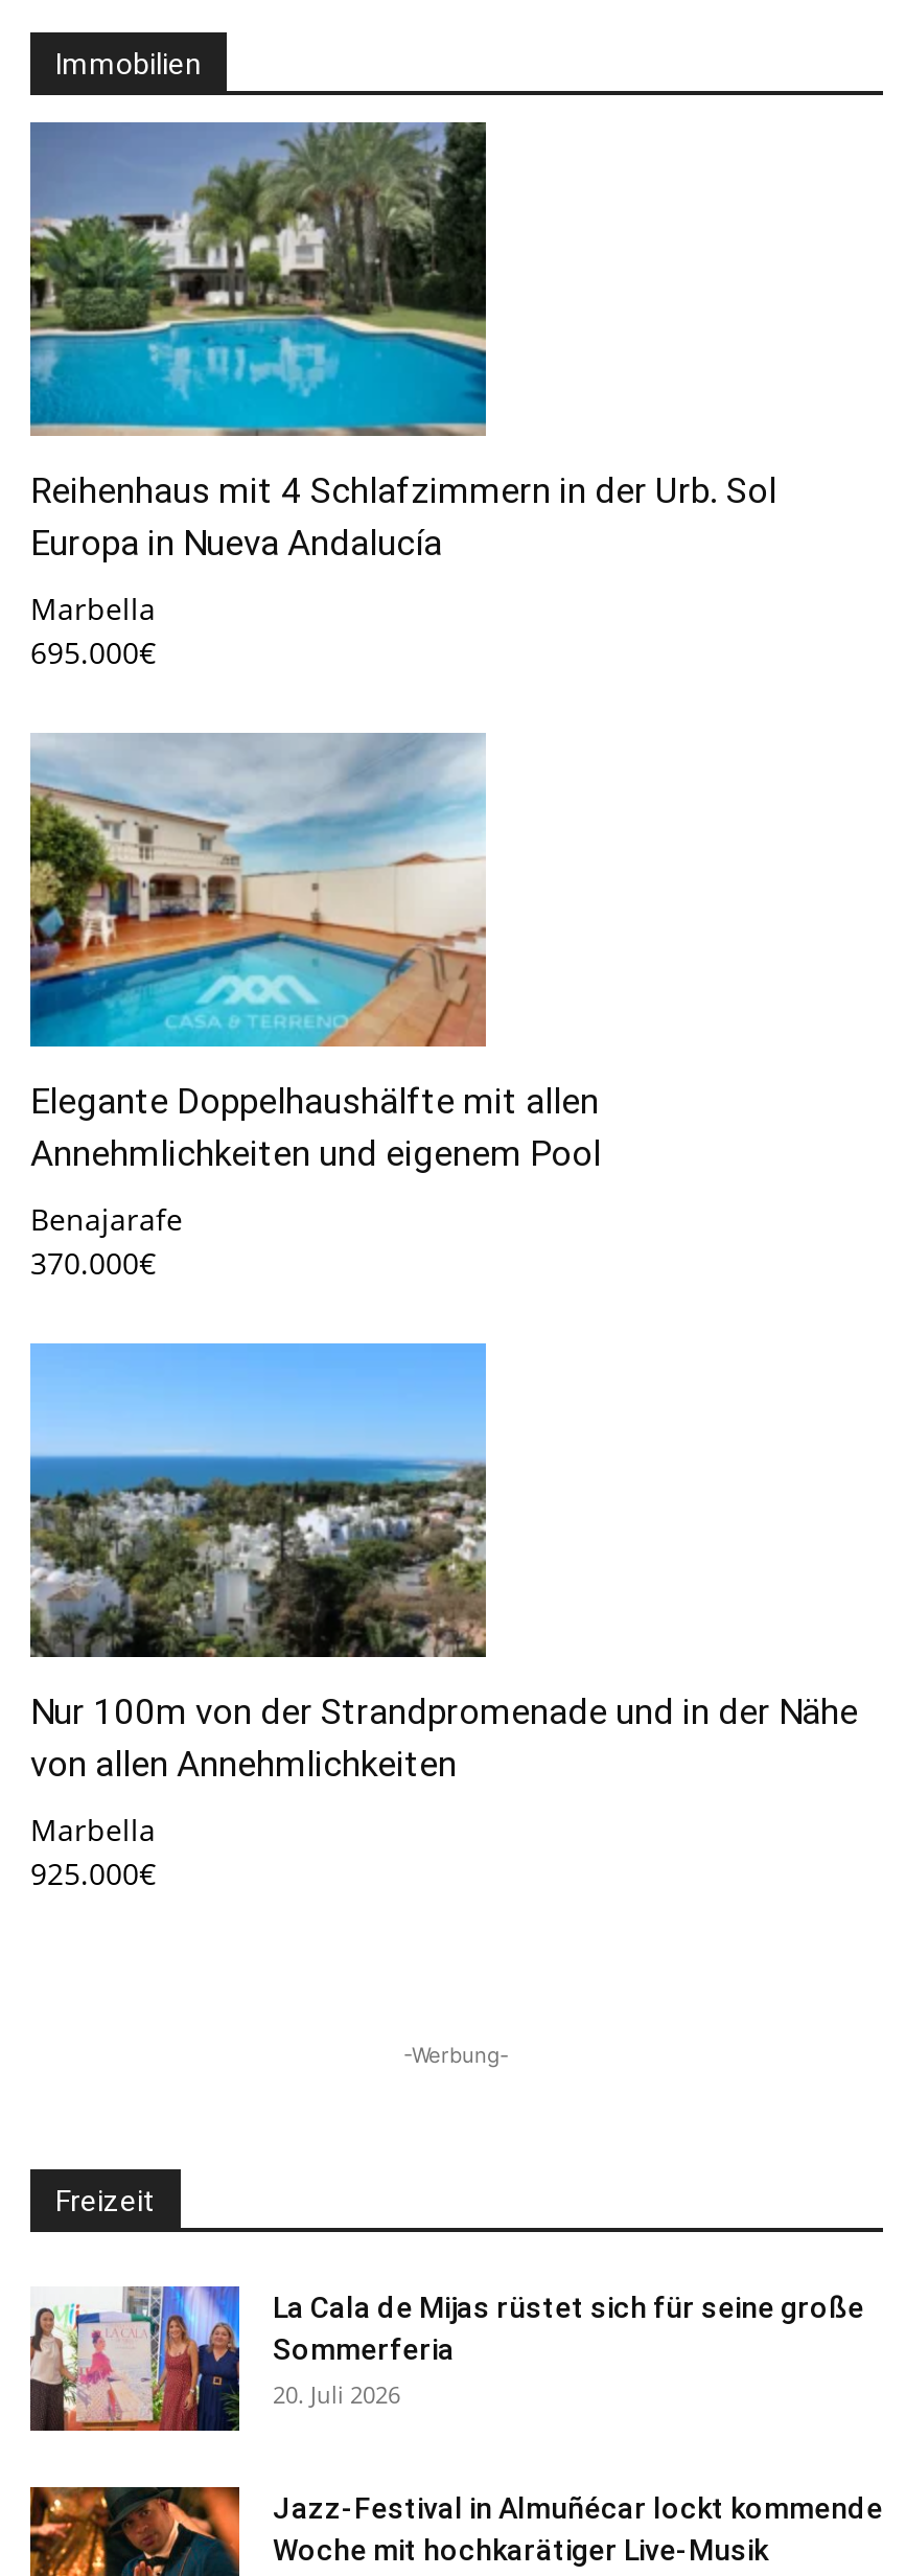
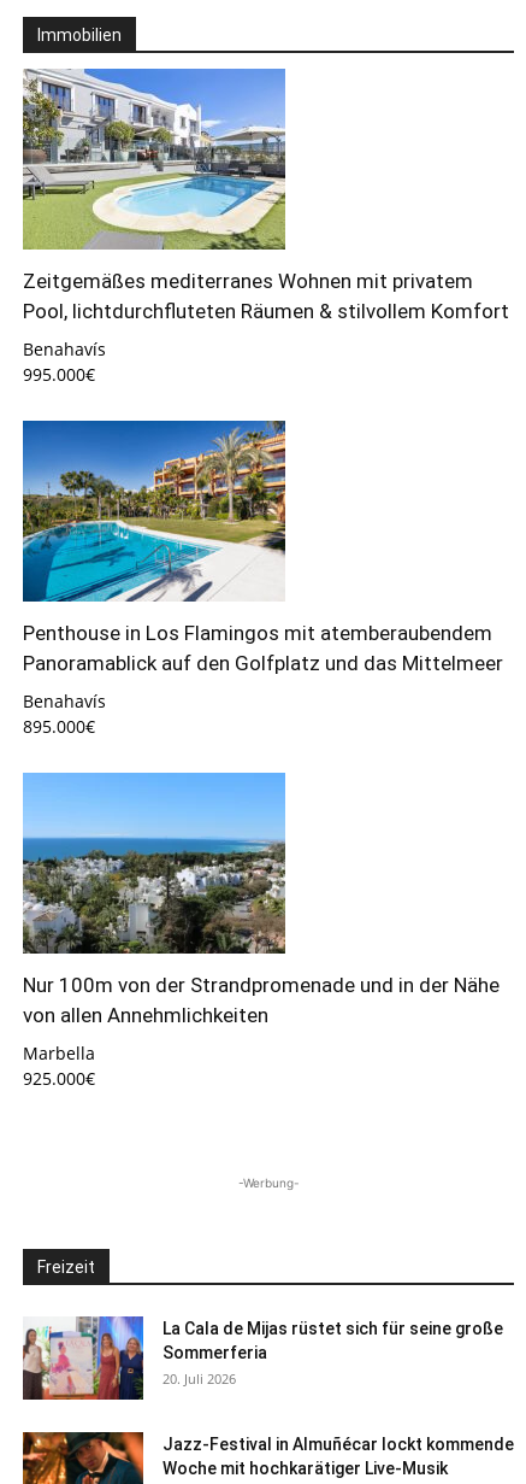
- [image]
- Reihenhaus mit 4 Schlafzimmern in der Urb. Sol
- Europa in Nueva Andalucía
+ [image]
+ Zeitgemäßes mediterranes Wohnen mit privatem
+ Pool, lichtdurchfluteten Räumen & stilvollem Komfort

- Marbella
- 695.000€
+ Benahavís
+ 995.000€

- [image]
- Elegante Doppelhaushälfte mit allen
- Annehmlichkeiten und eigenem Pool
+ [image]
+ Penthouse in Los Flamingos mit atemberaubendem
+ Panoramablick auf den Golfplatz und das Mittelmeer

- Benajarafe
- 370.000€
+ Benahavís
+ 895.000€
